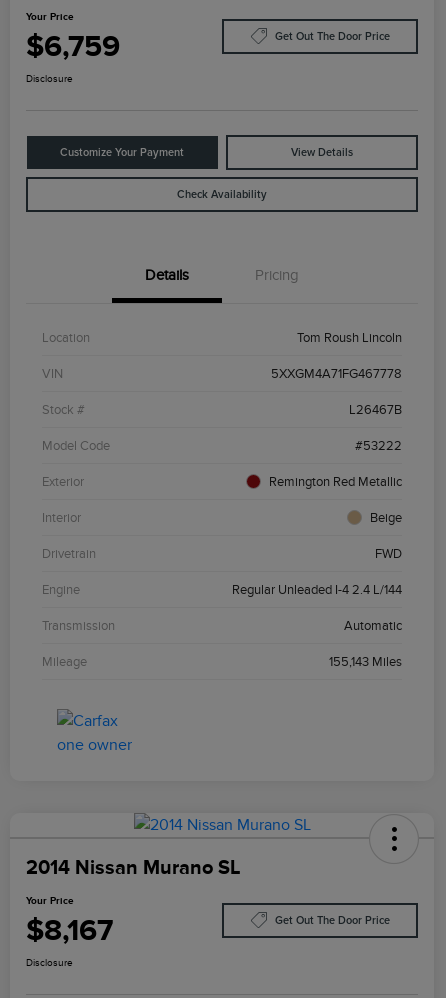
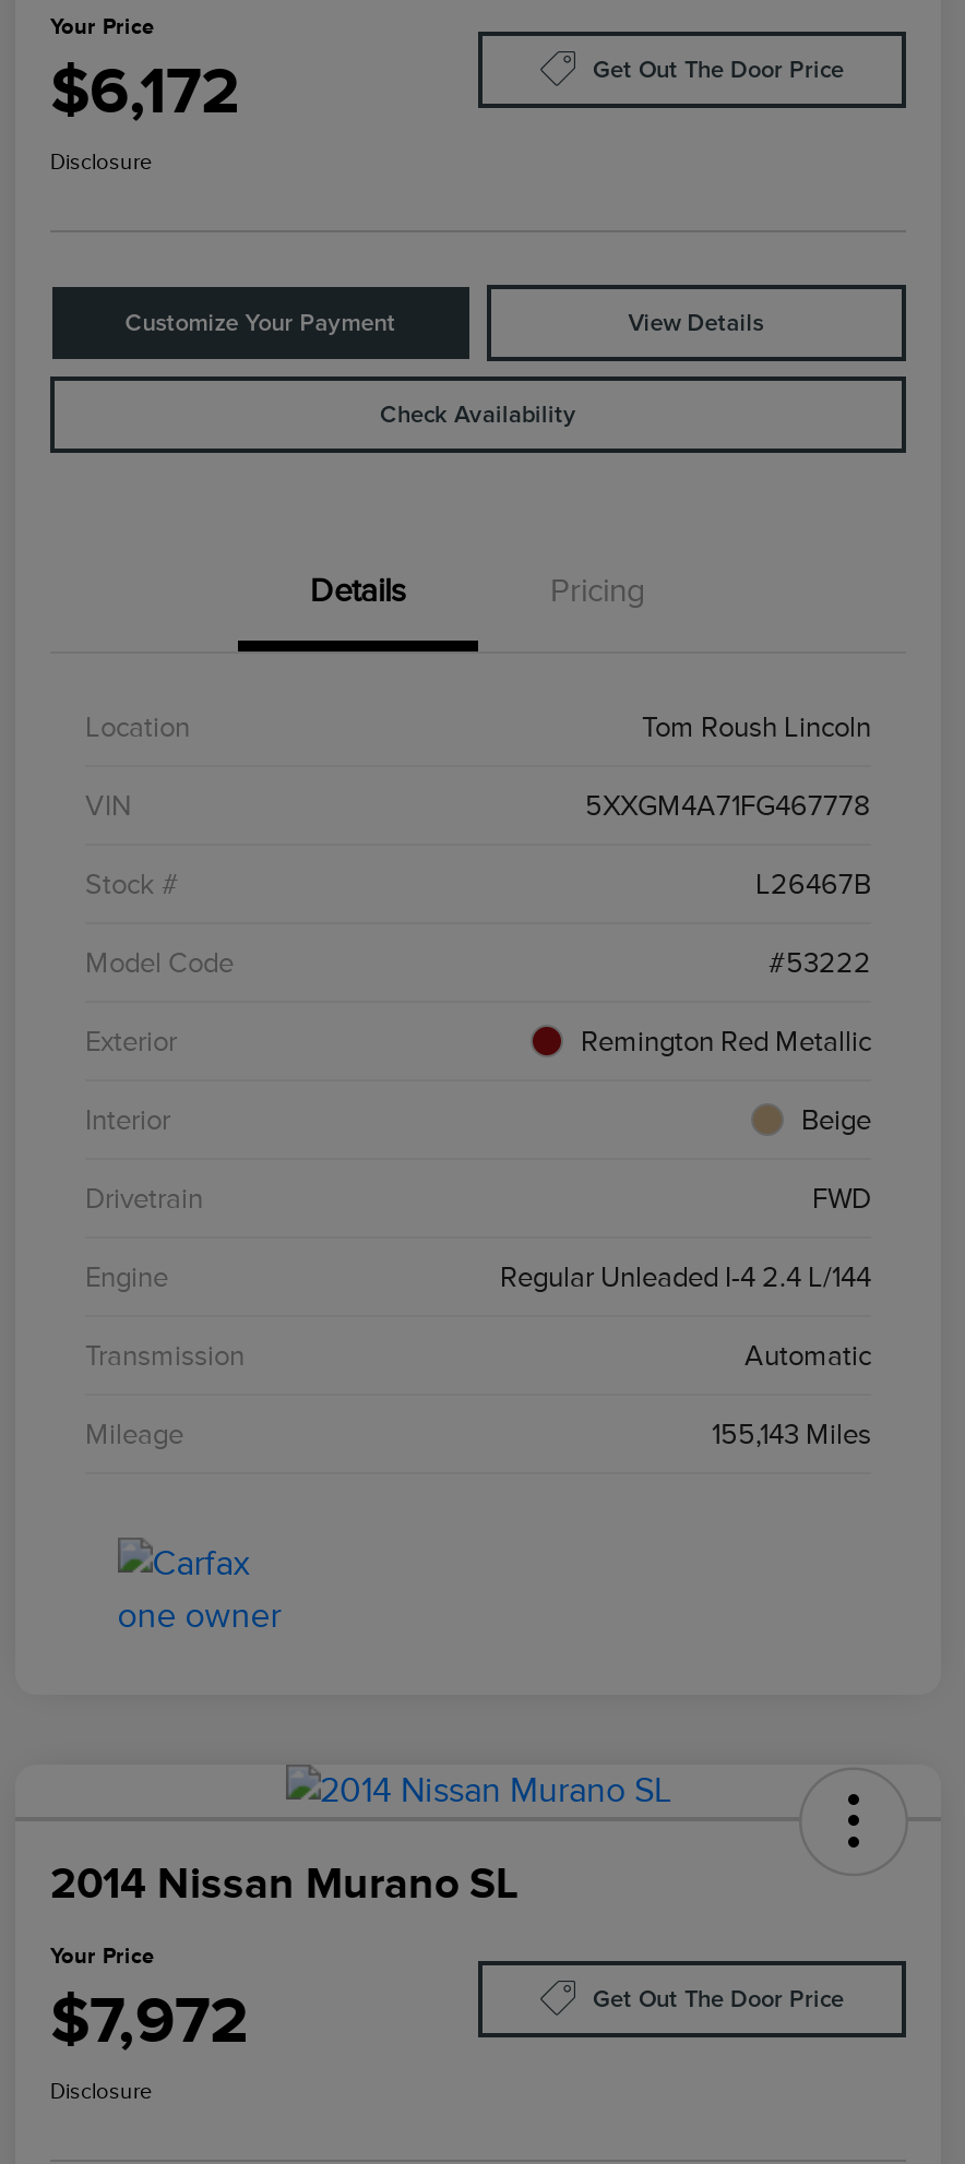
- $6,759
+ $6,172

- $8,167
+ $7,972
